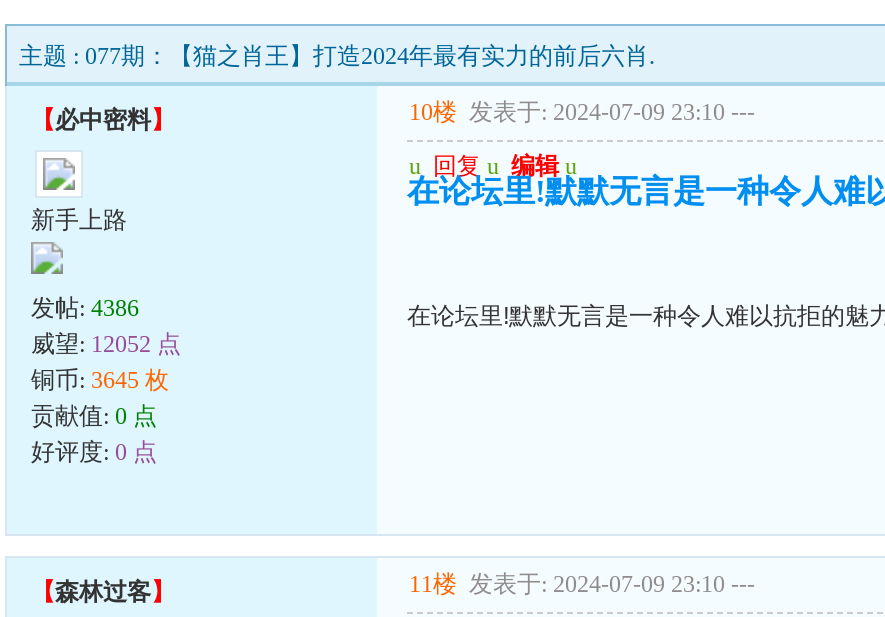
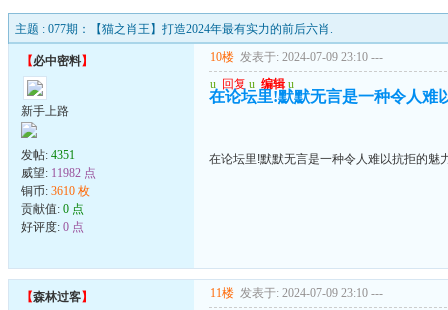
- 发帖: 4386
+ 发帖: 4351

- 威望: 12052 点
+ 威望: 11982 点

- 铜币: 3645 枚
+ 铜币: 3610 枚
